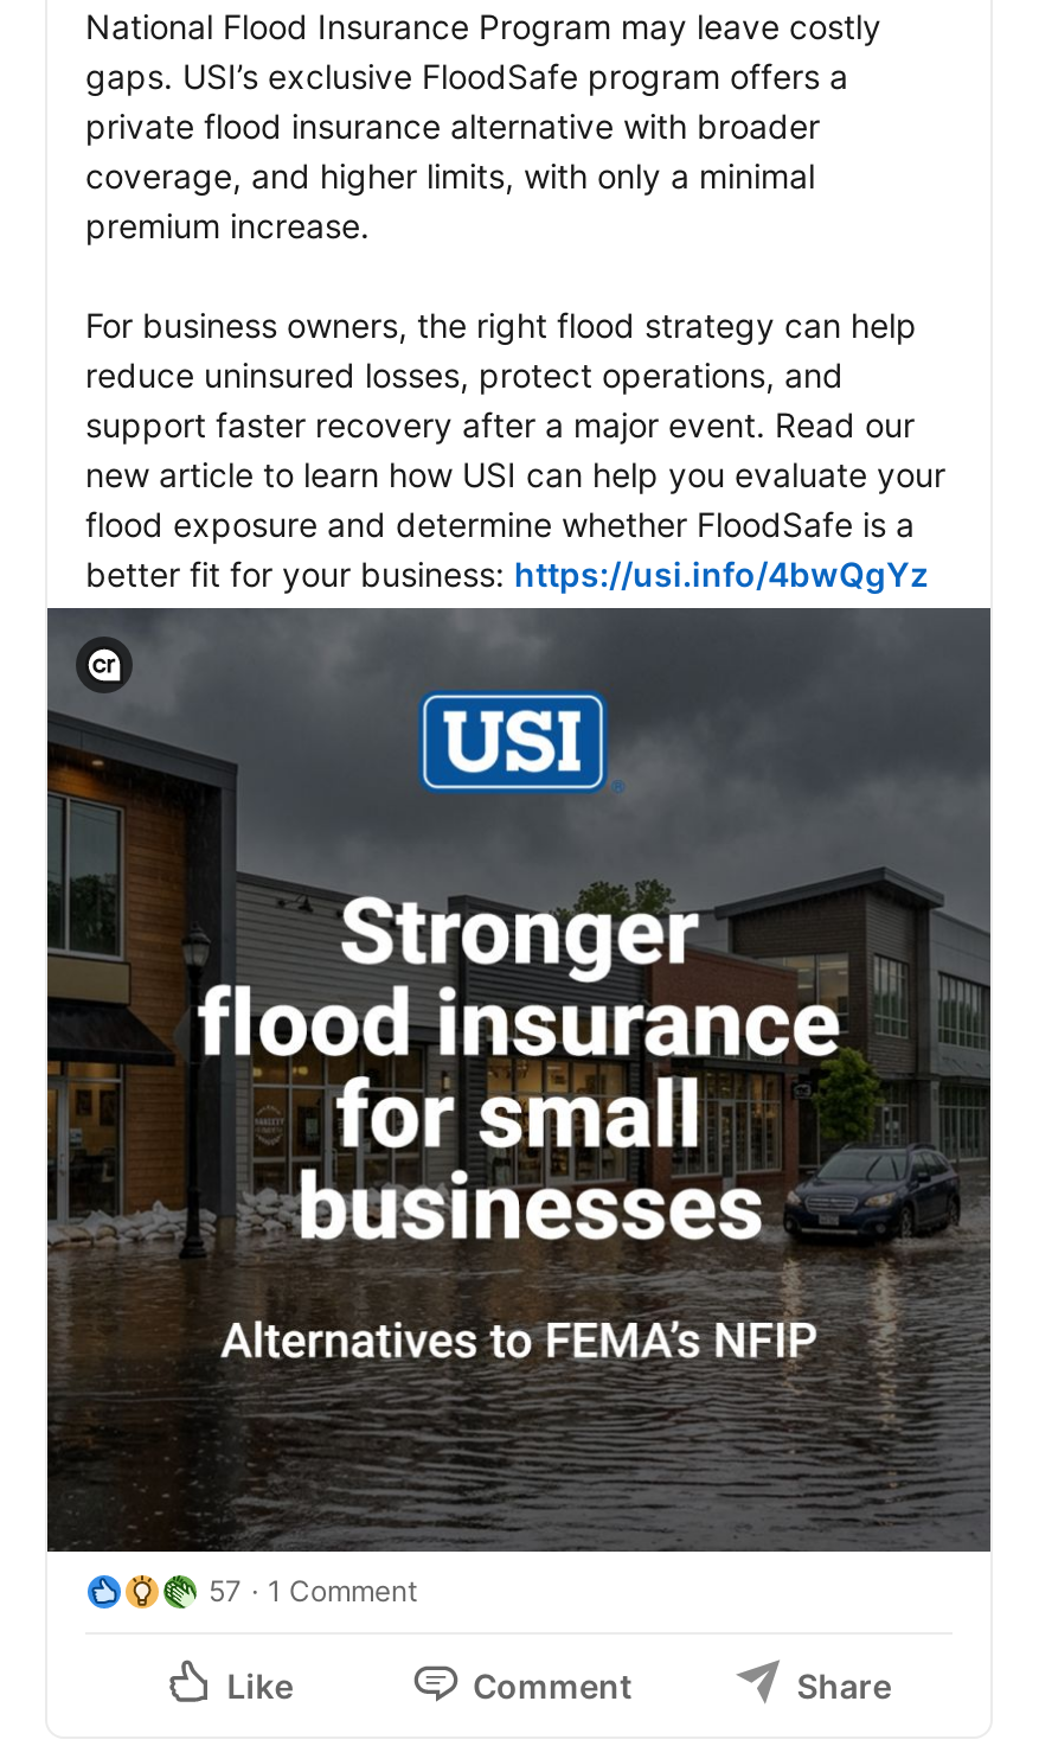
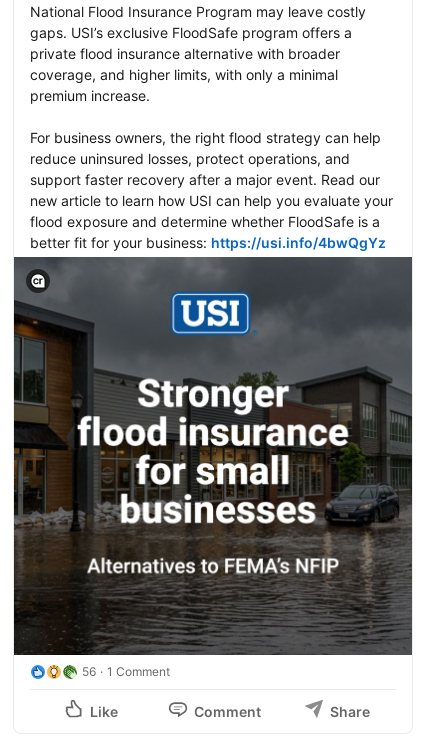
- 57 1 Comment
+ 56 1 Comment
